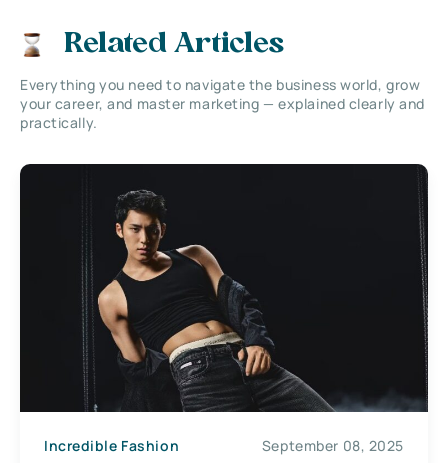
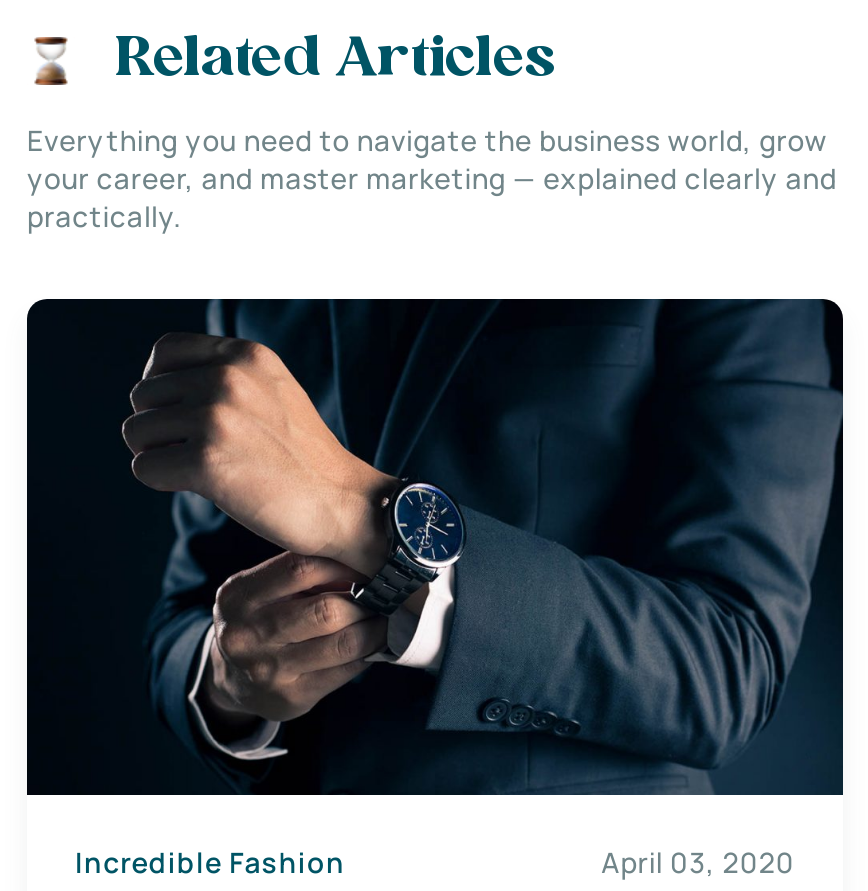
- [image]
- September 08, 2025
+ [image]
+ April 03, 2020
